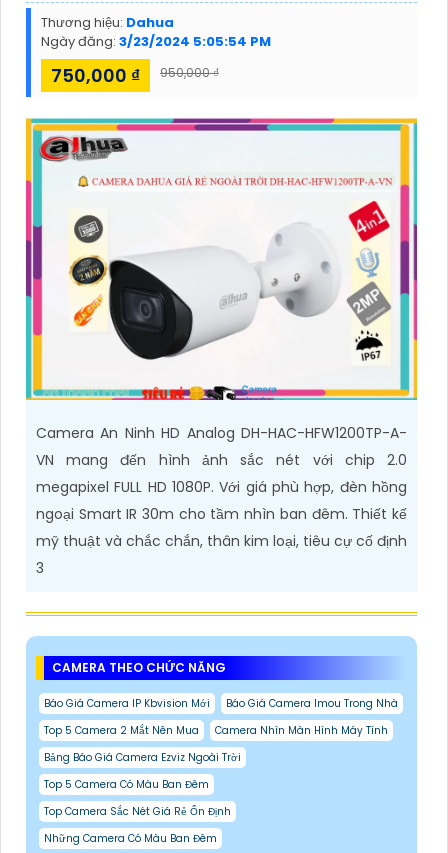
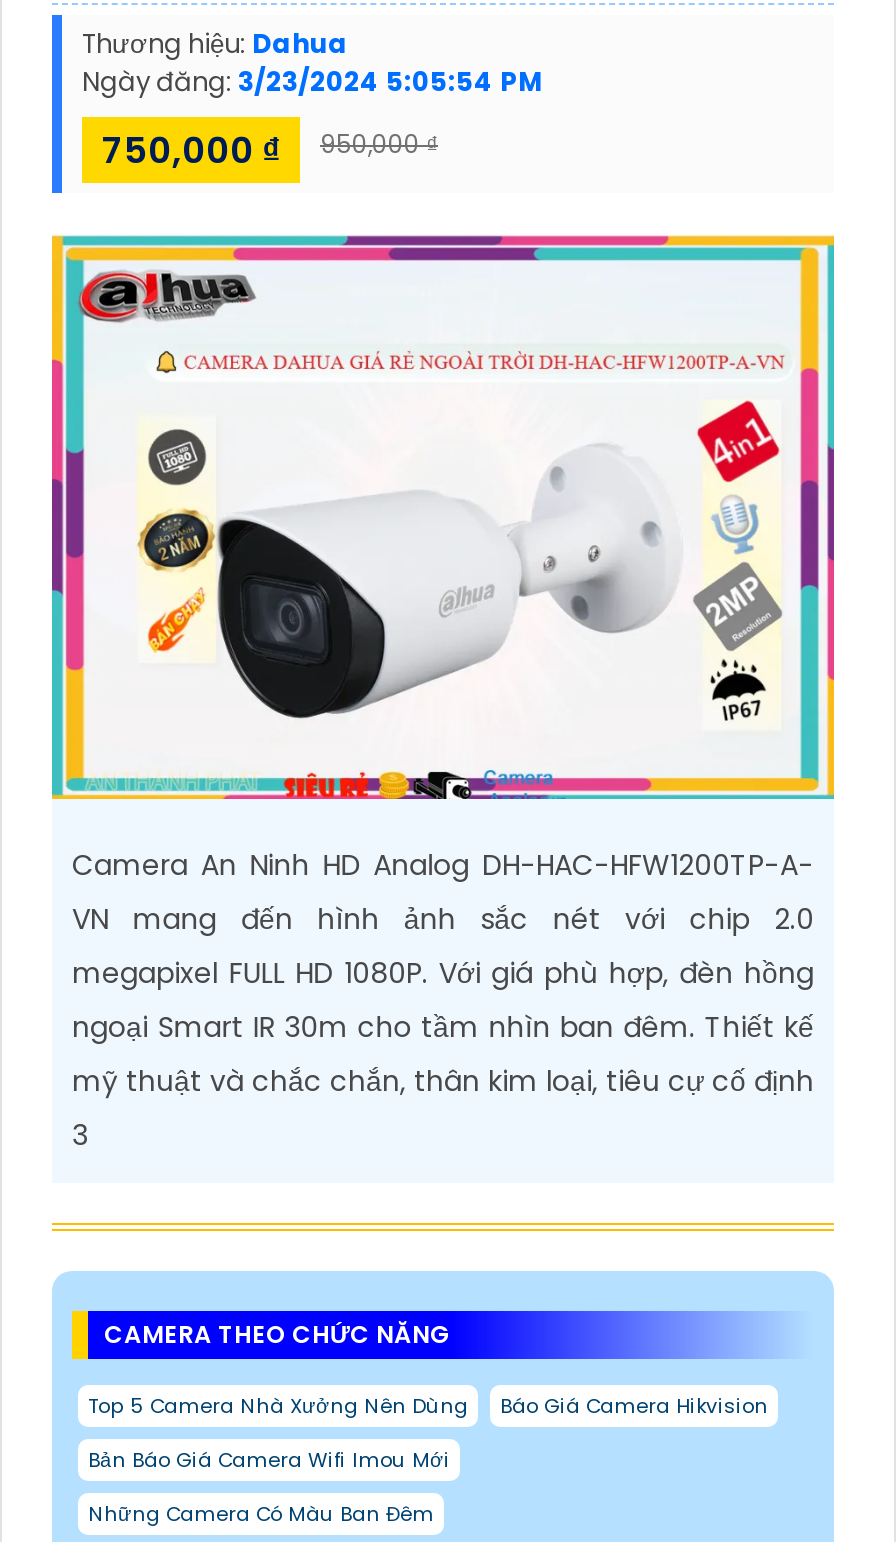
- Báo Giá Camera IP Kbvision Mới
- Báo Giá Camera Imou Trong Nhà
- Top 5 Camera 2 Mắt Nên Mua
- Camera Nhìn Màn Hình Máy Tính
- Bảng Báo Giá Camera Ezviz Ngoài Trời
- Top 5 Camera Có Màu Ban Đêm
- Top Camera Sắc Nét Giá Rẻ Ổn Định
+ Top 5 Camera Nhà Xưởng Nên Dùng
+ Báo Giá Camera Hikvision
+ Bản Báo Giá Camera Wifi Imou Mới
